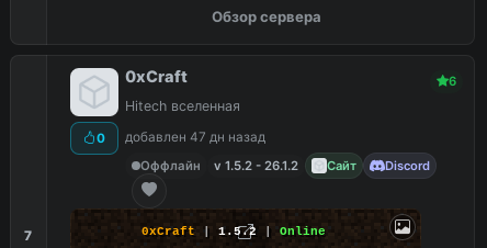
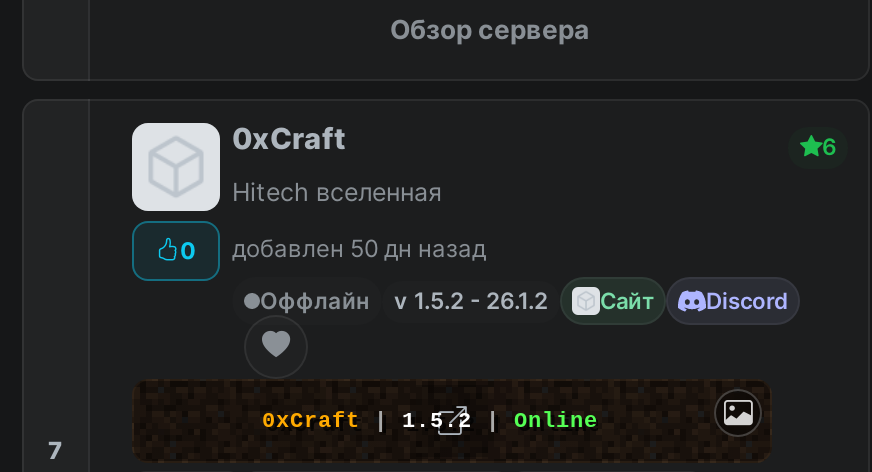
- добавлен 47 дн назад
+ добавлен 50 дн назад
